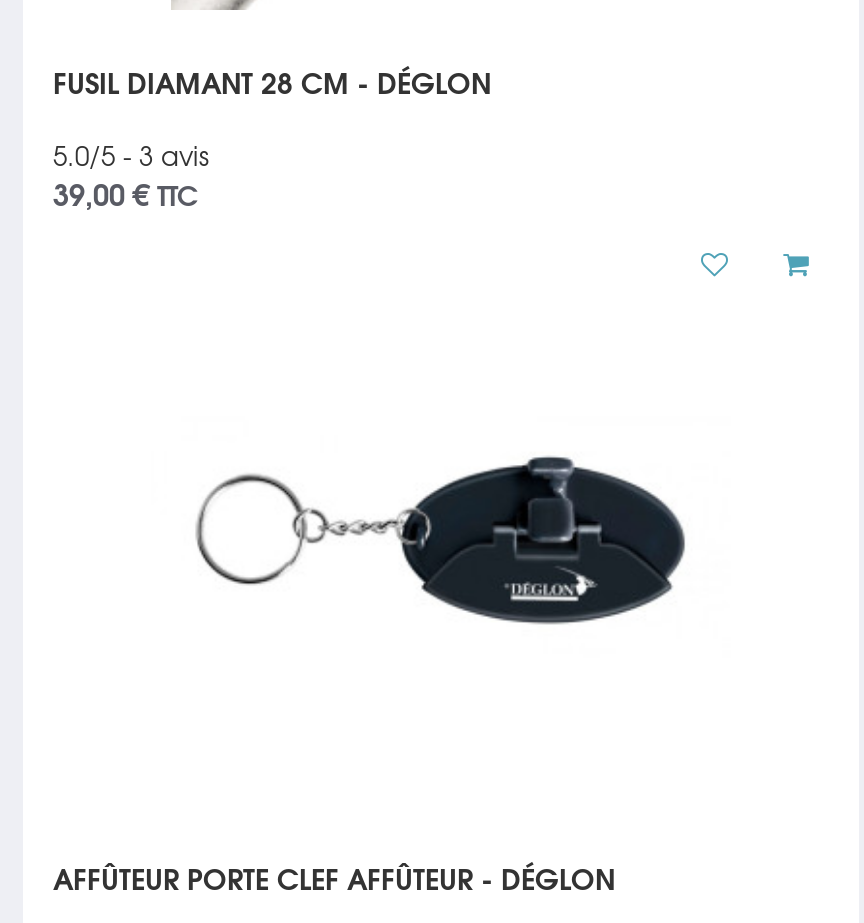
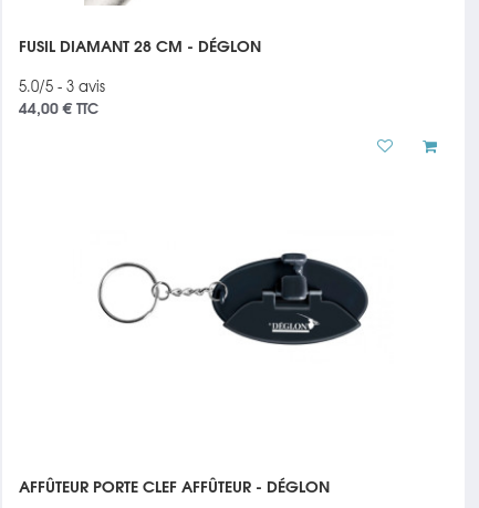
- 39,00 €TTC
+ 44,00 €TTC
